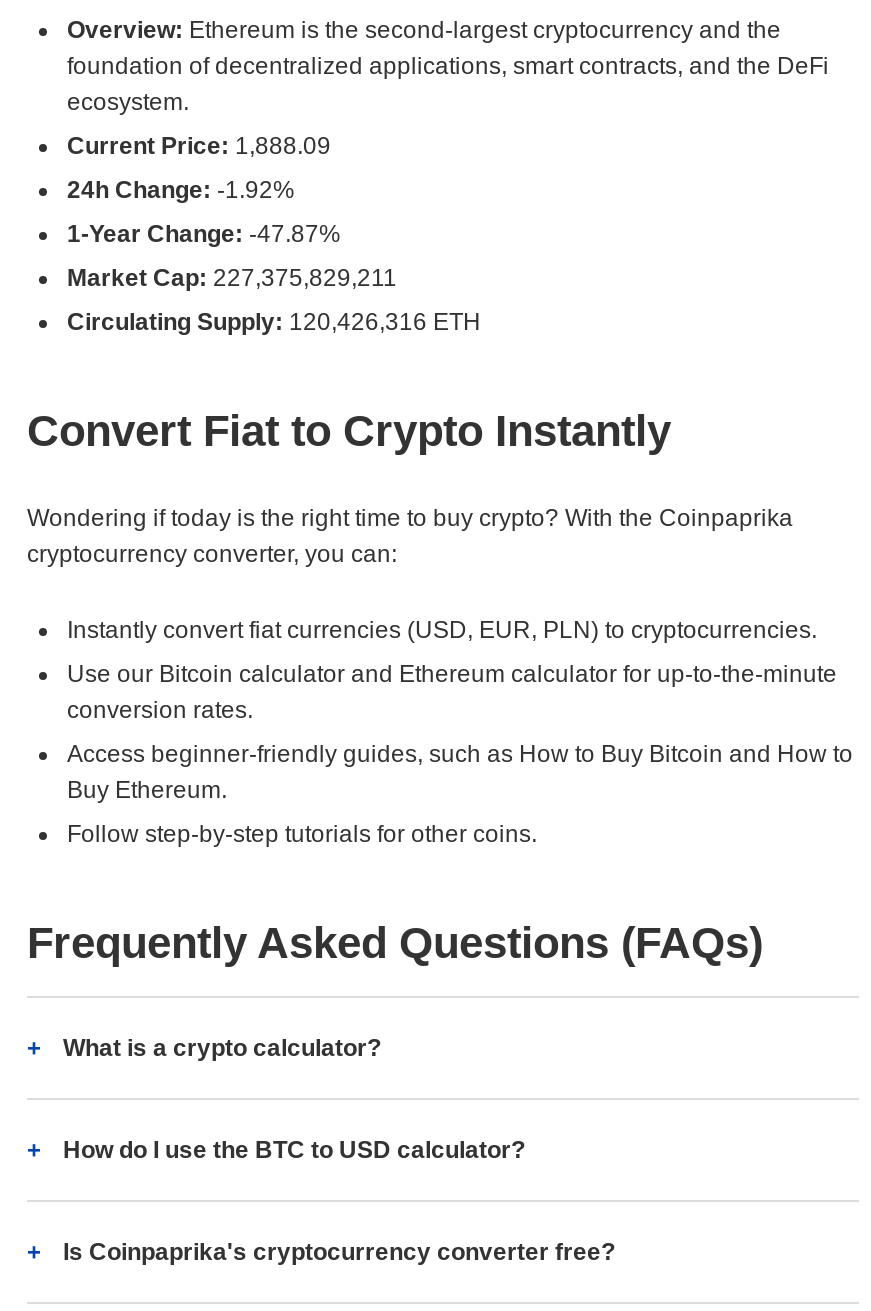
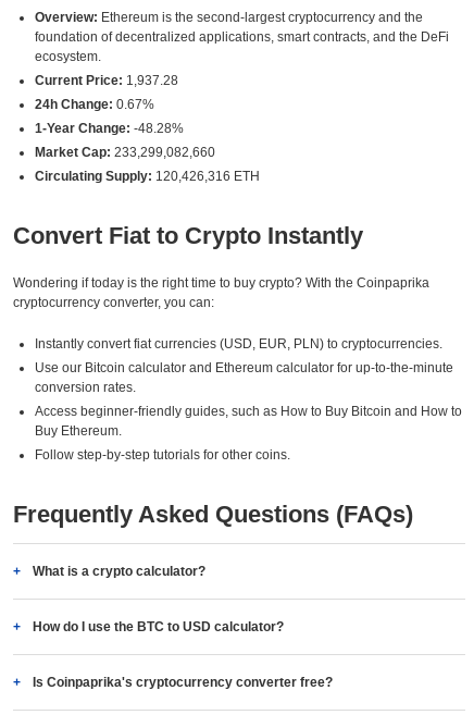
- Current Price: 1,888.09
+ Current Price: 1,937.28

- 24h Change: -1.92%
+ 24h Change: 0.67%

- 1-Year Change: -47.87%
+ 1-Year Change: -48.28%

- Market Cap: 227,375,829,211
+ Market Cap: 233,299,082,660
